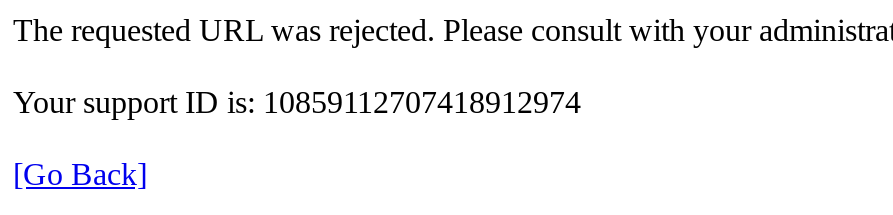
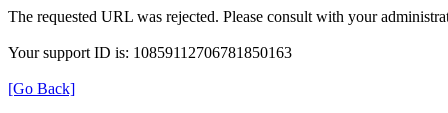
- Your support ID is: 10859112707418912974
+ Your support ID is: 10859112706781850163
